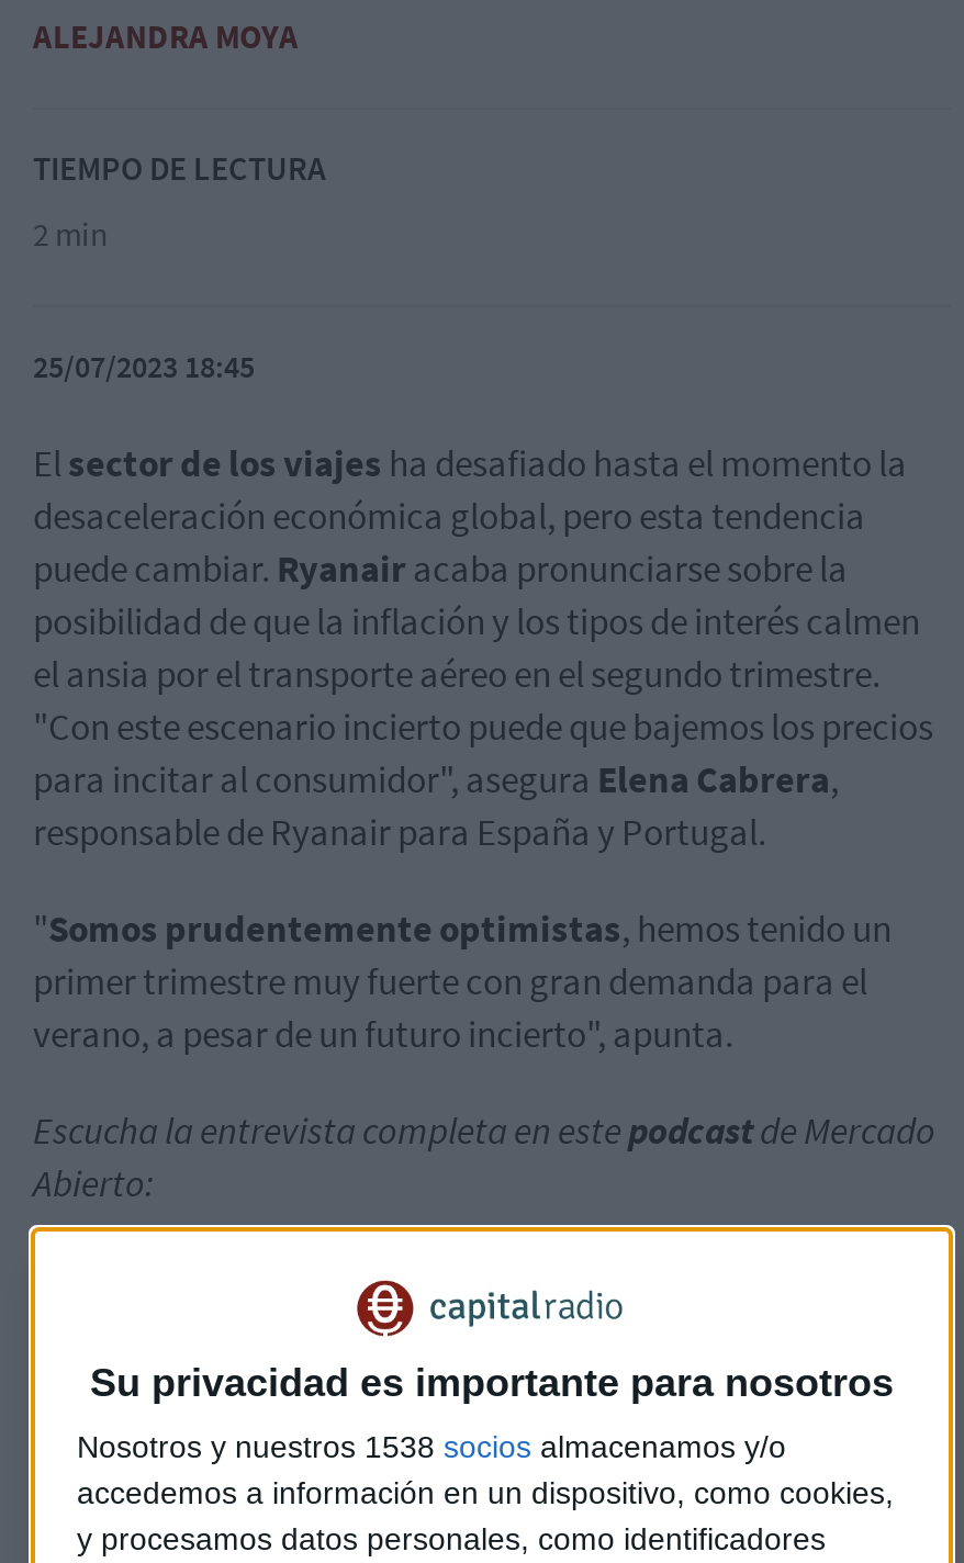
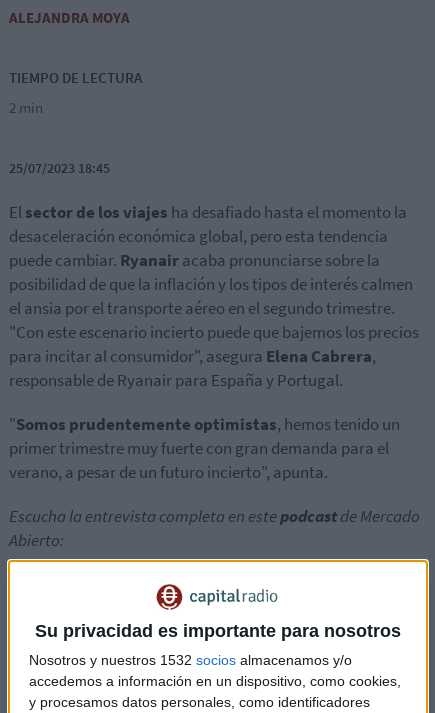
- Nosotros y nuestros 1538 socios almacenamos y/o
+ Nosotros y nuestros 1532 socios almacenamos y/o
